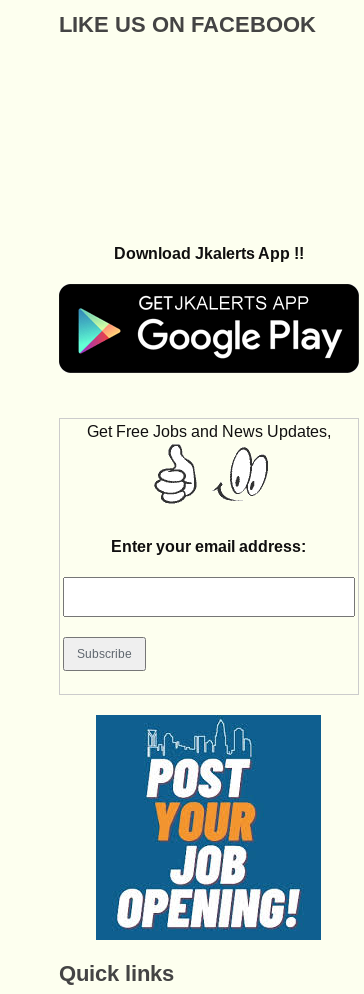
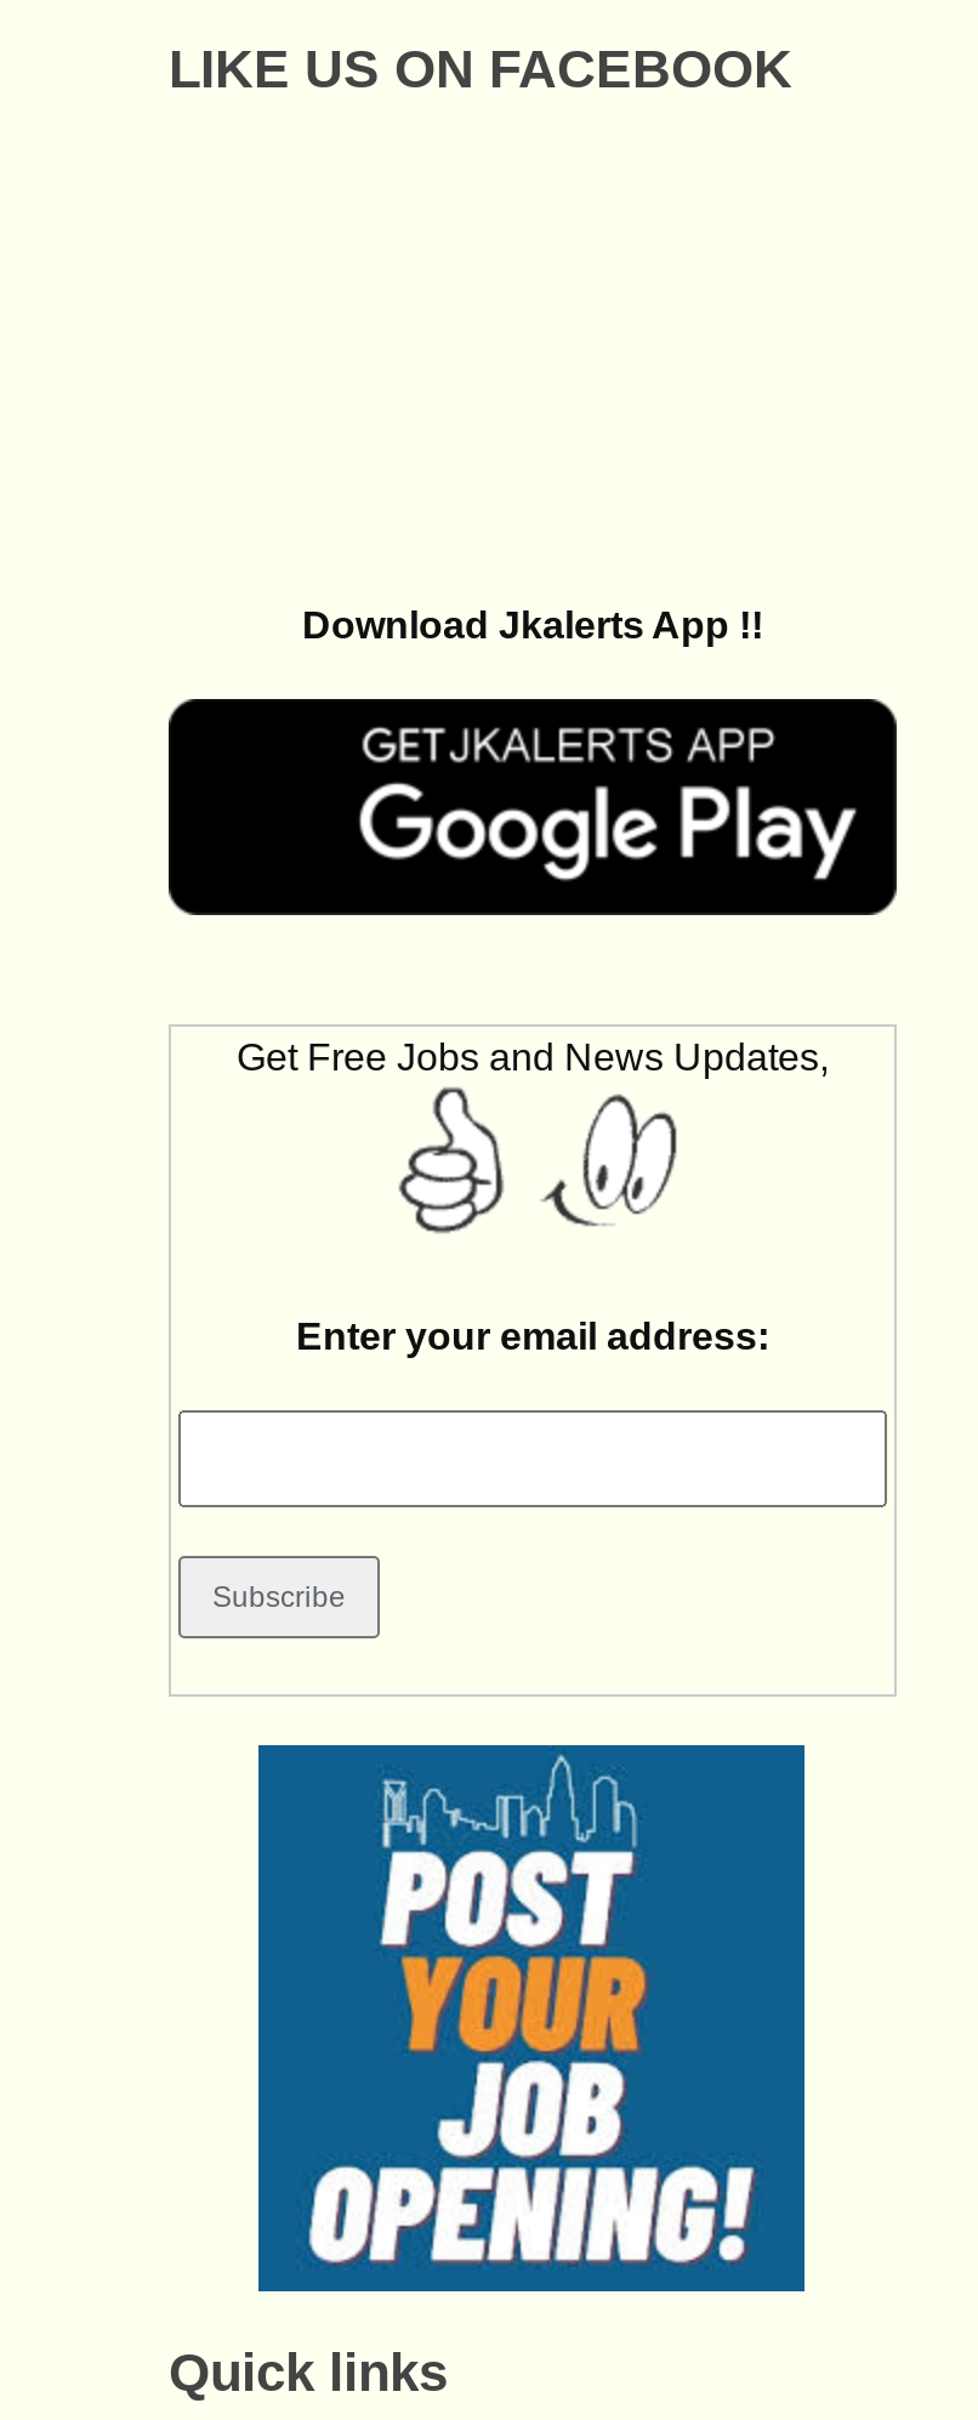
- [image]
